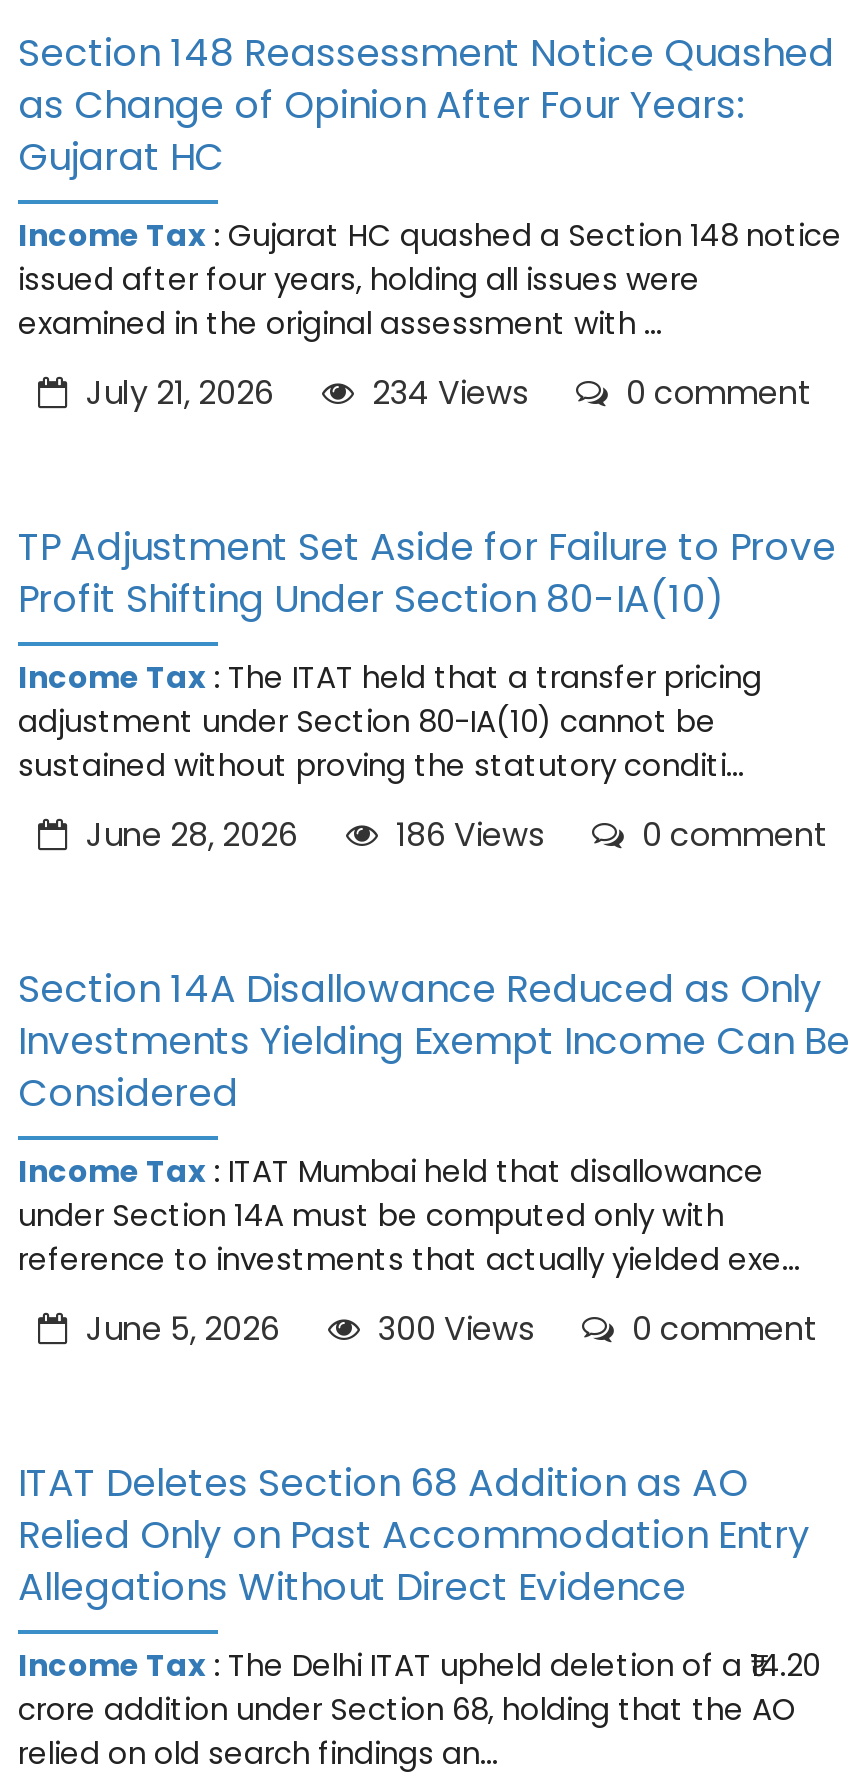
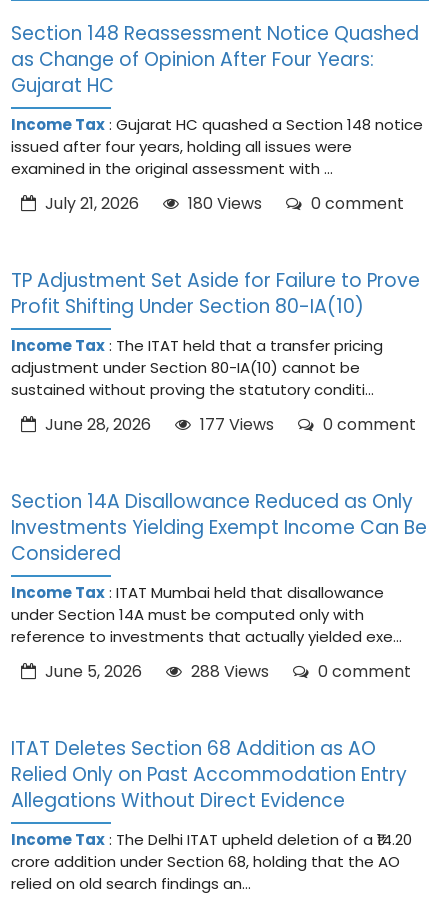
- July 21, 2026 234 Views 0 comment
+ July 21, 2026 180 Views 0 comment

- June 28, 2026 186 Views 0 comment
+ June 28, 2026 177 Views 0 comment

- June 5, 2026 300 Views 0 comment
+ June 5, 2026 288 Views 0 comment
